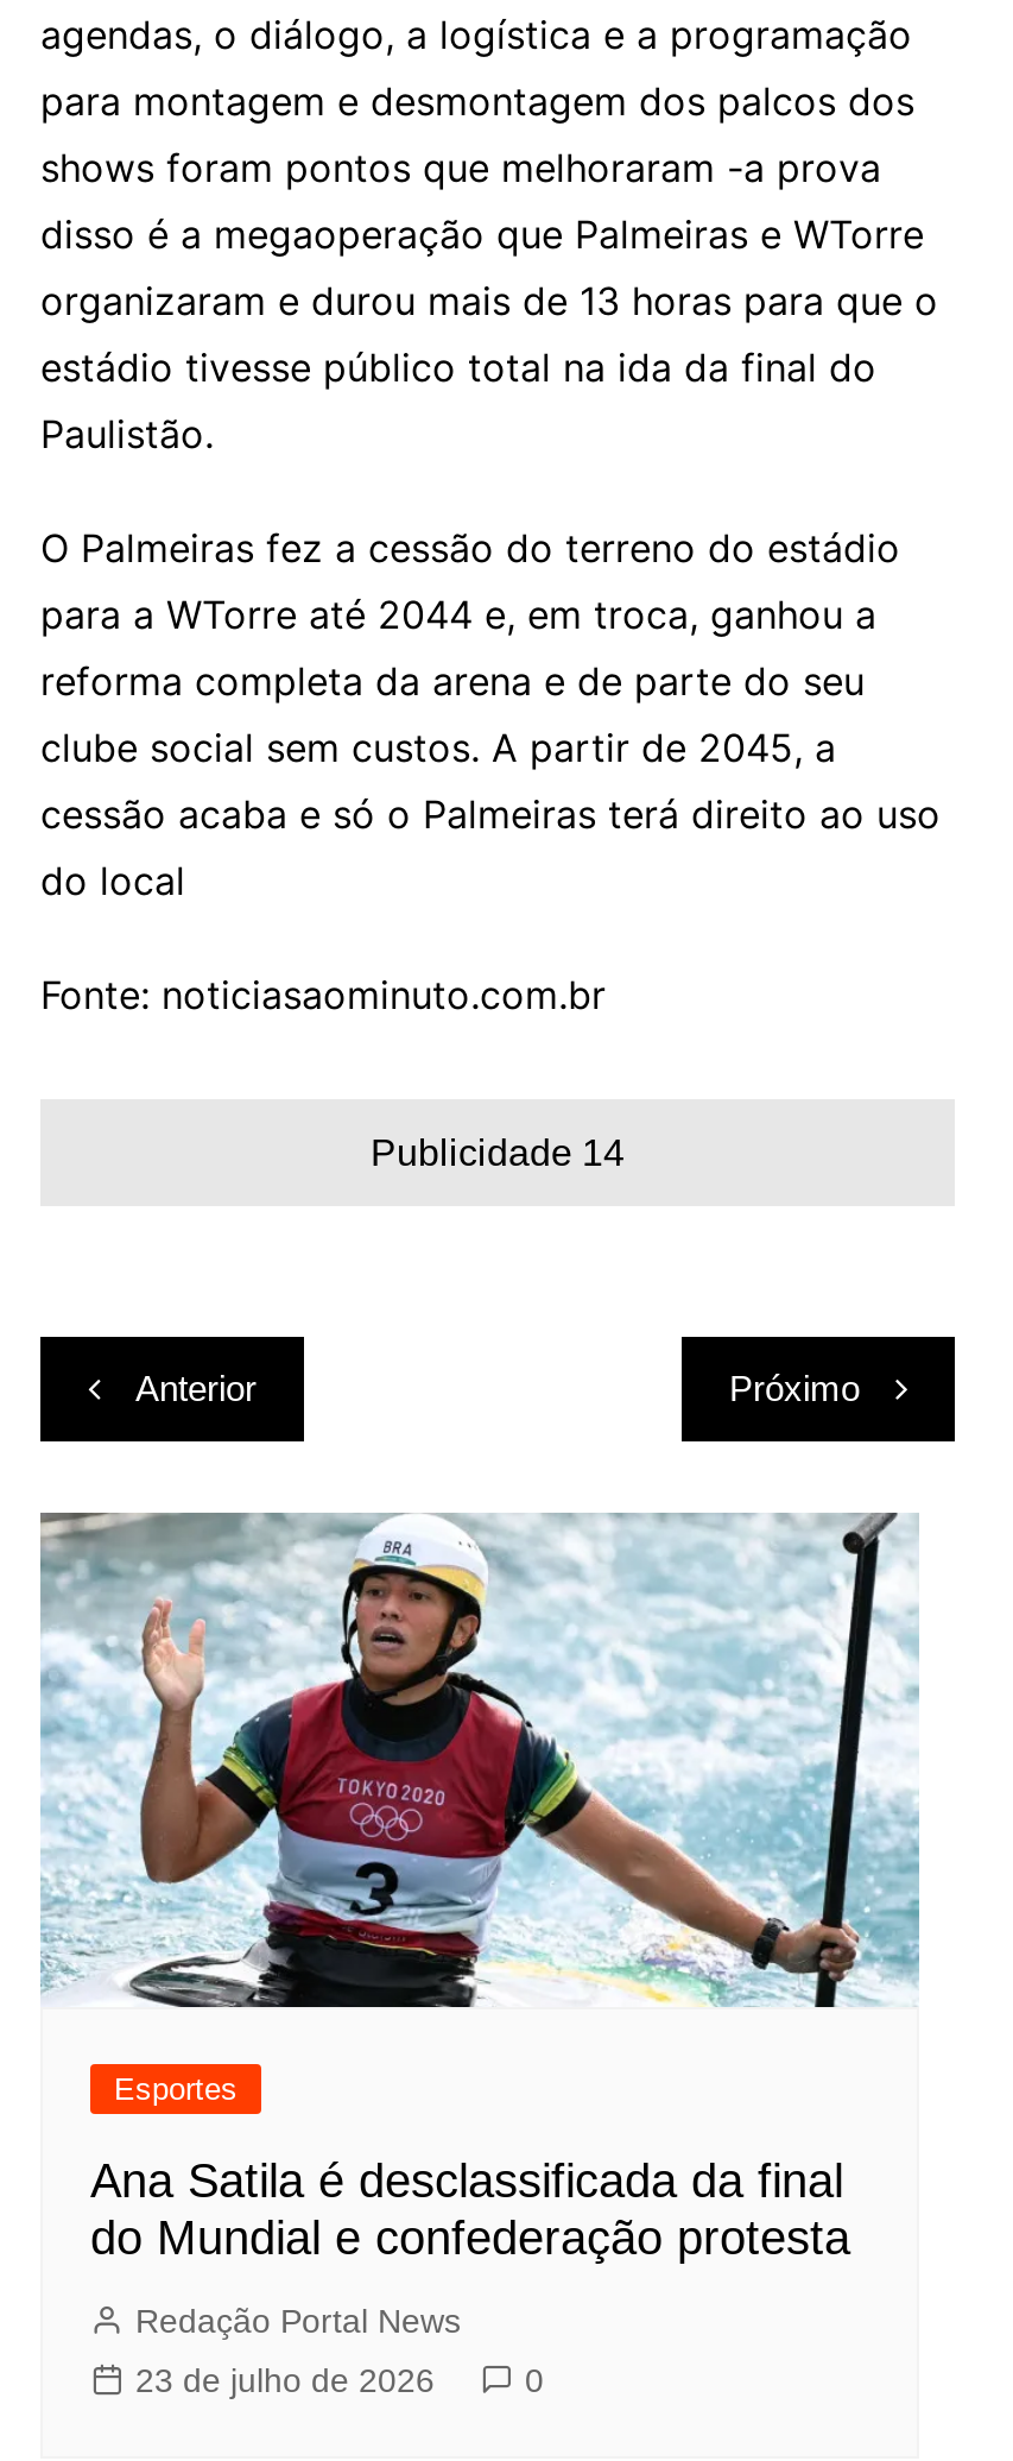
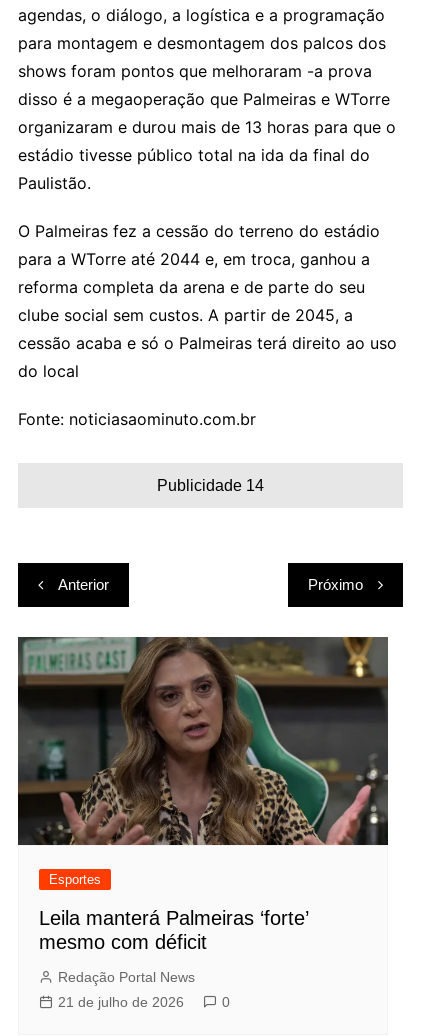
- [image]
+ [image]

- Ana Satila é desclassificada da final
- do Mundial e confederação protesta
+ Leila manterá Palmeiras ‘forte’
+ mesmo com déficit

- 23 de julho de 2026
+ 21 de julho de 2026
